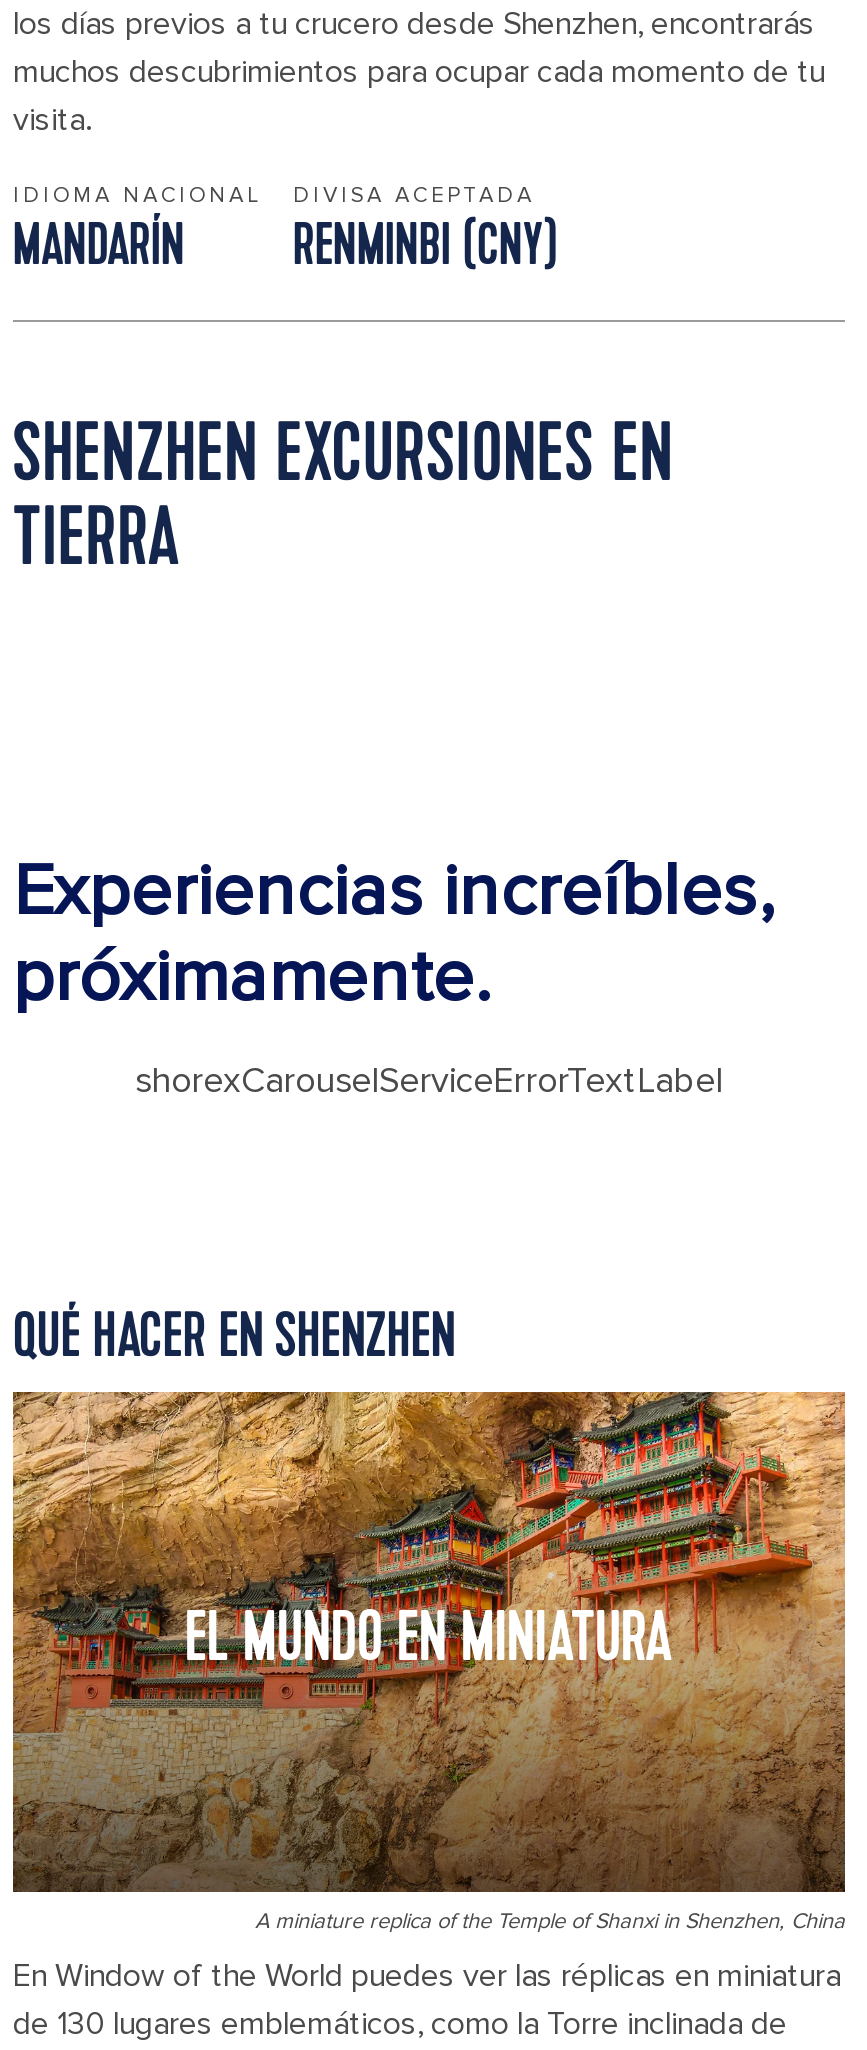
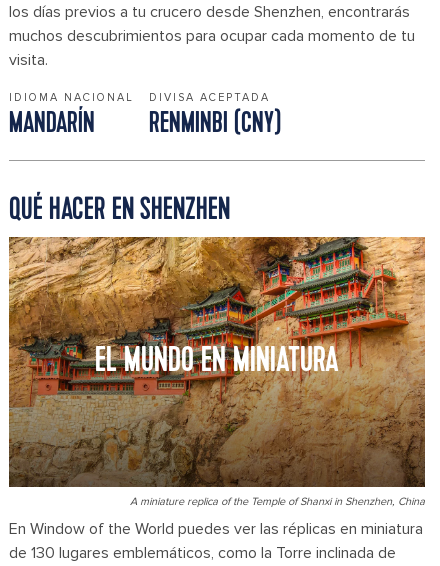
- SHENZHEN EXCURSIONES EN
- TIERRA
- Experiencias increíbles,
- próximamente.
- shorexCarouselServiceErrorTextLabel
